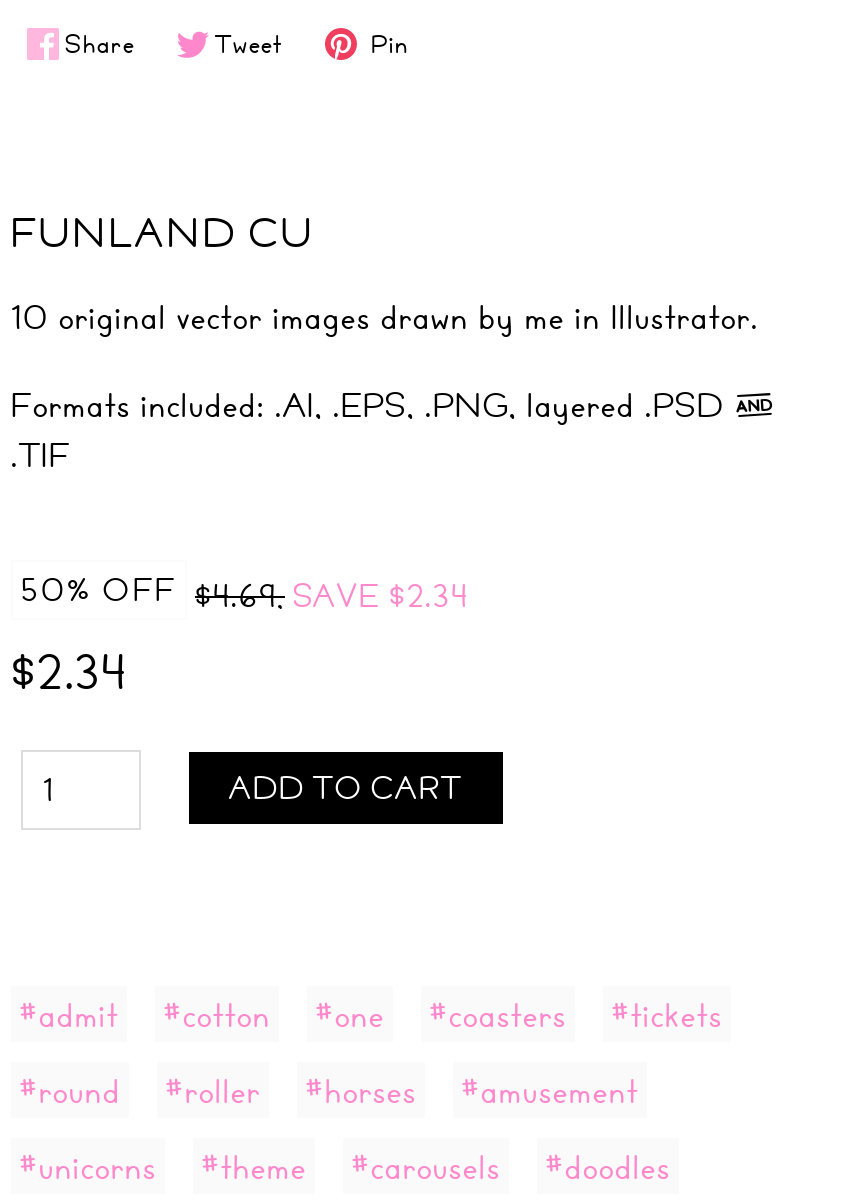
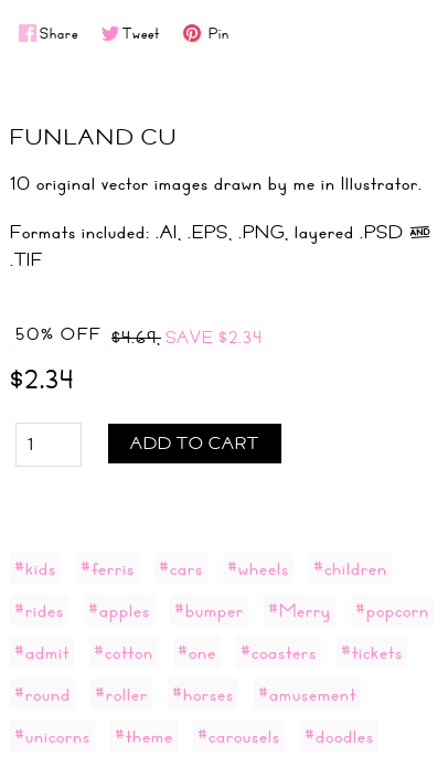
+ #kids
+ #ferris
+ #cars
+ #wheels
+ #children
+ #rides
+ #apples
+ #bumper
+ #Merry
+ #popcorn
